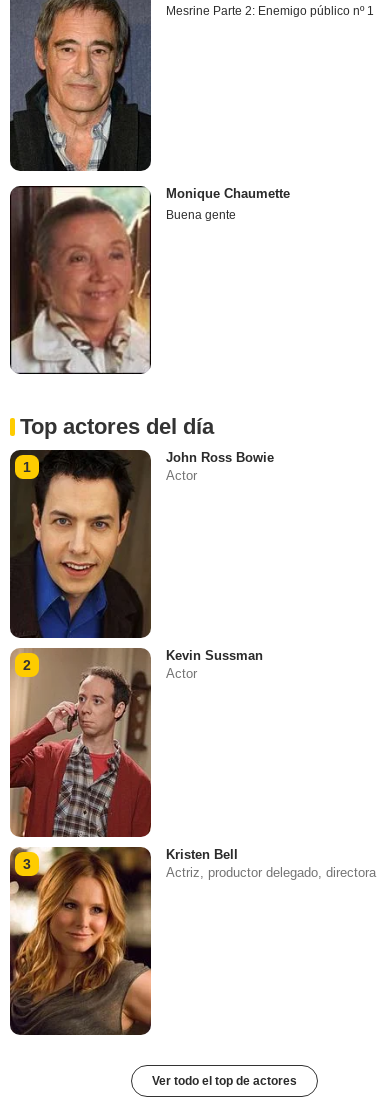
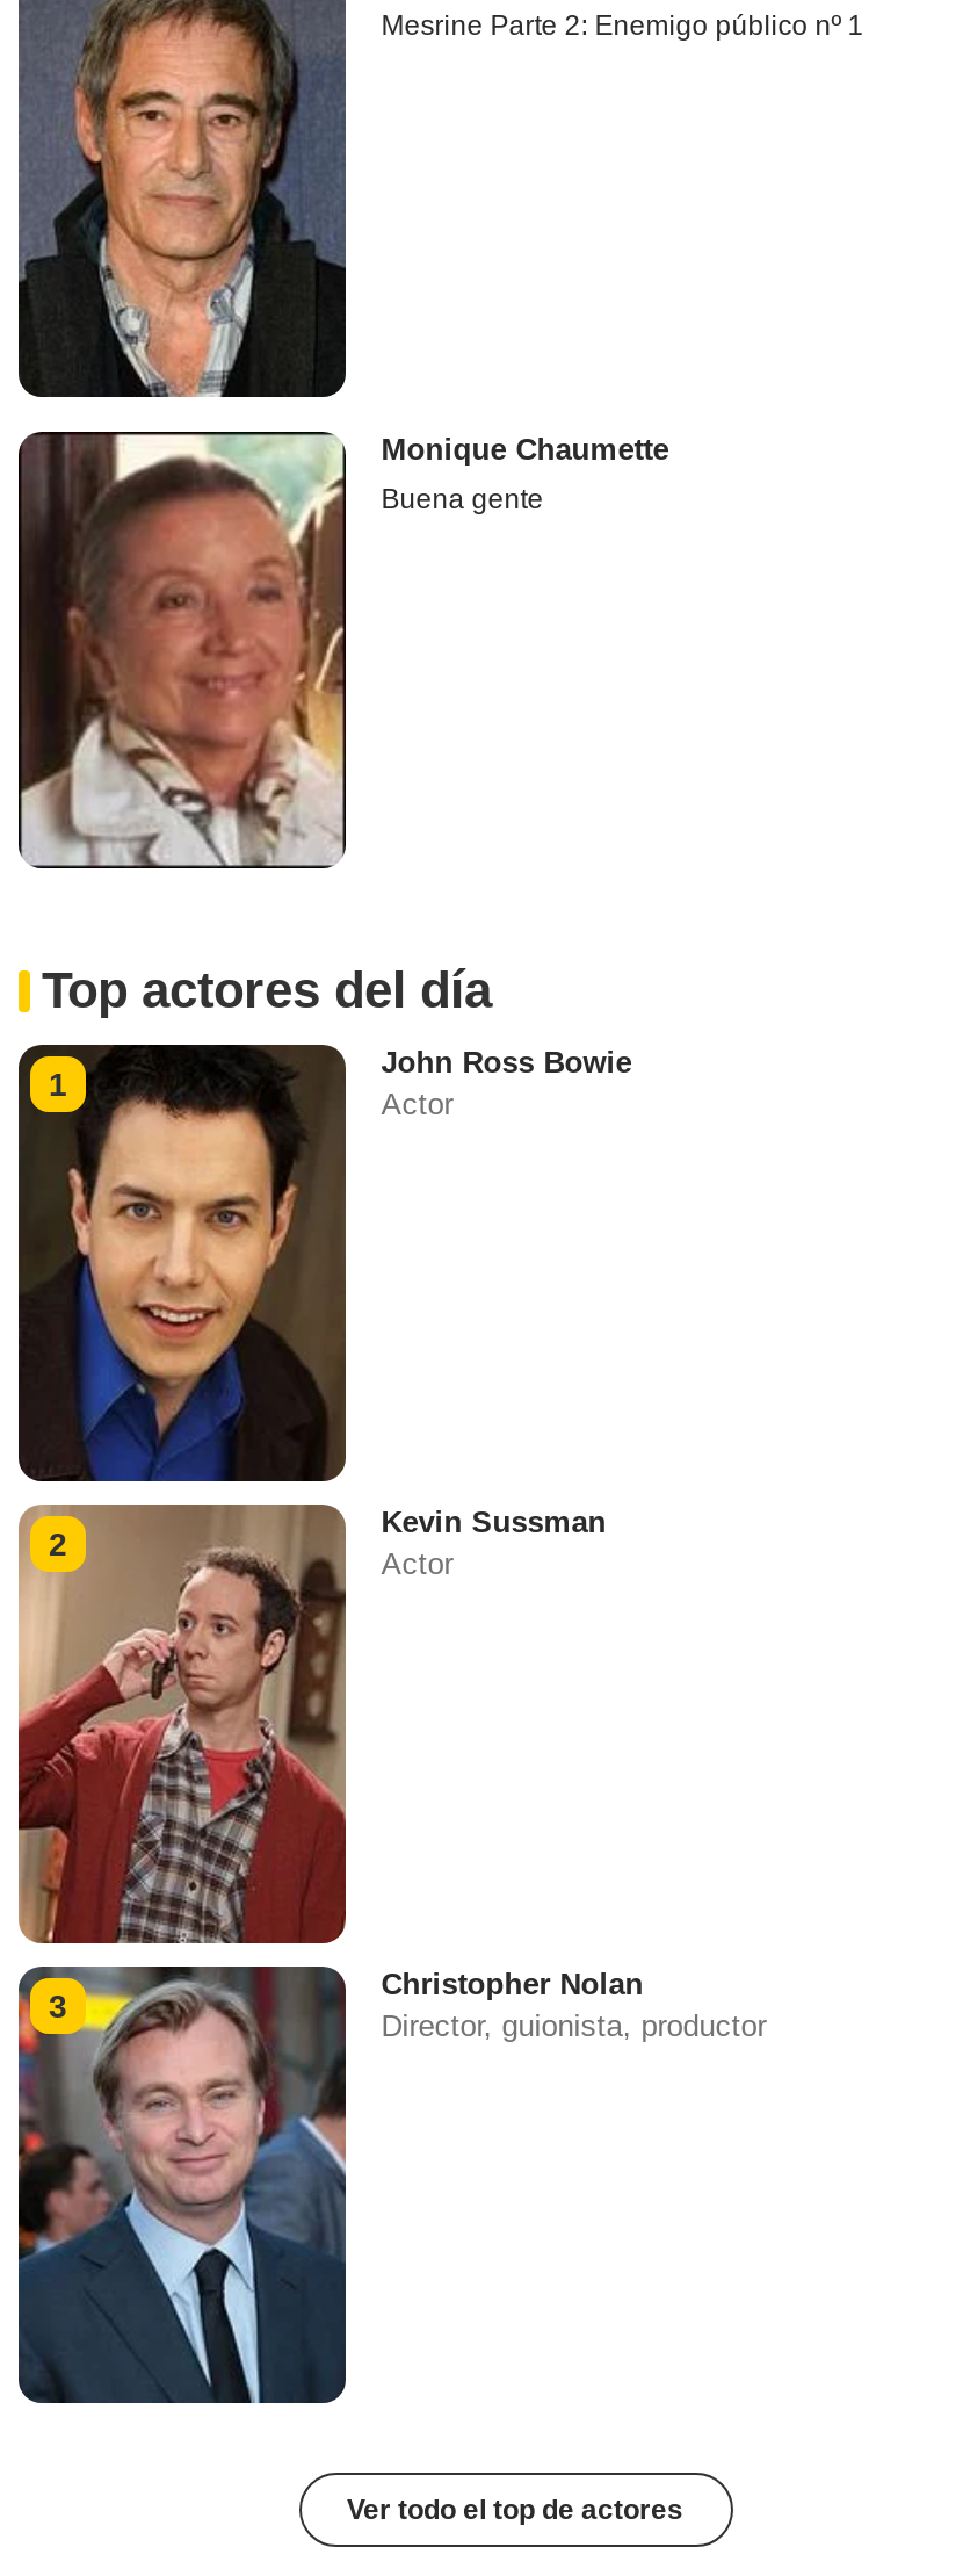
- [image]
- Kristen Bell
- Actriz, productor delegado, directora
+ [image]
+ Christopher Nolan
+ Director, guionista, productor
